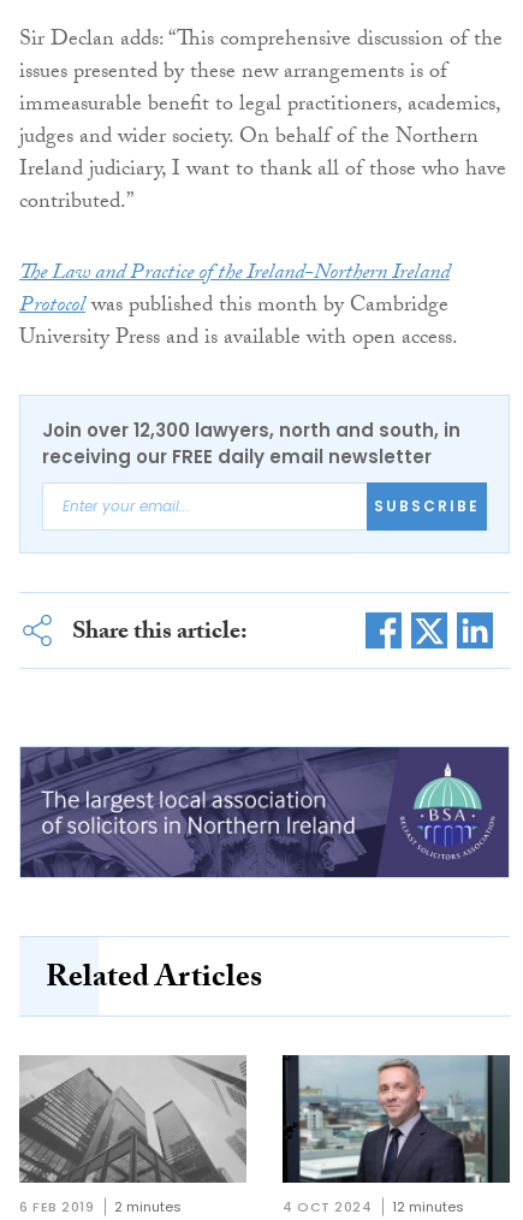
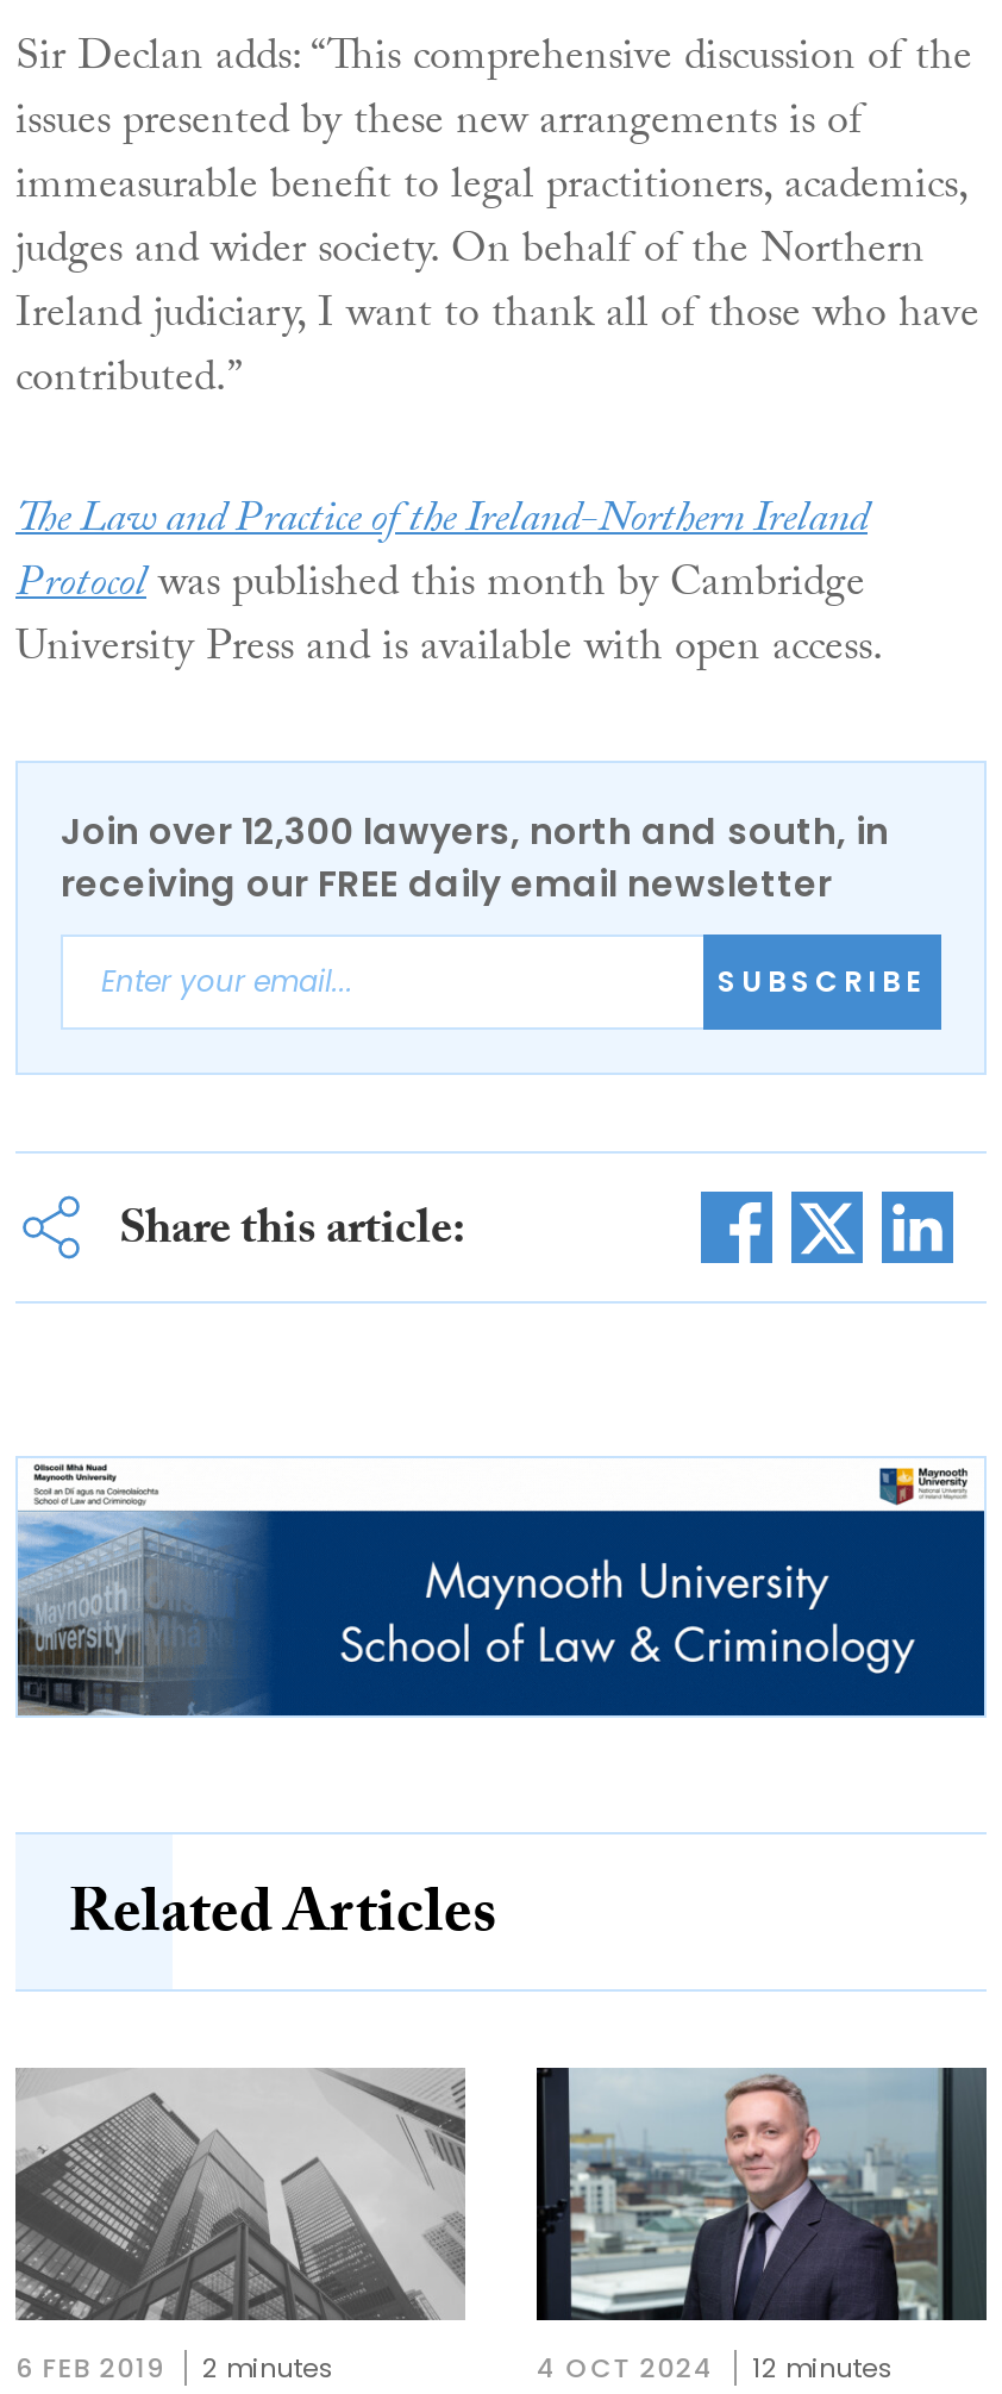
- [image]
+ [image]
